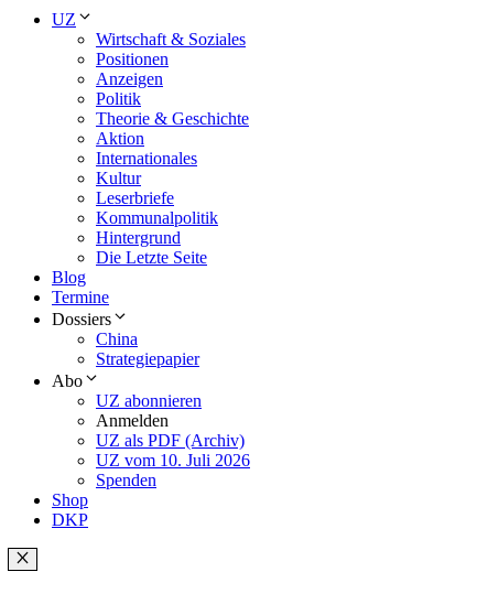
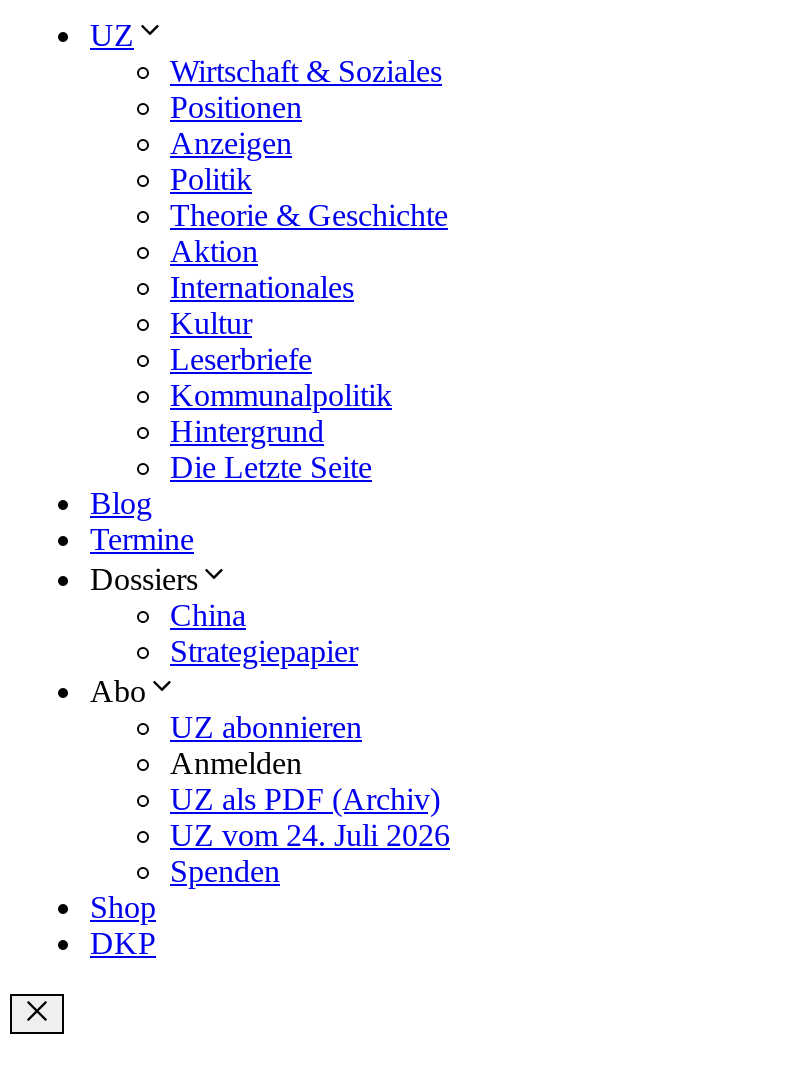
- UZ vom 10. Juli 2026
+ UZ vom 24. Juli 2026
